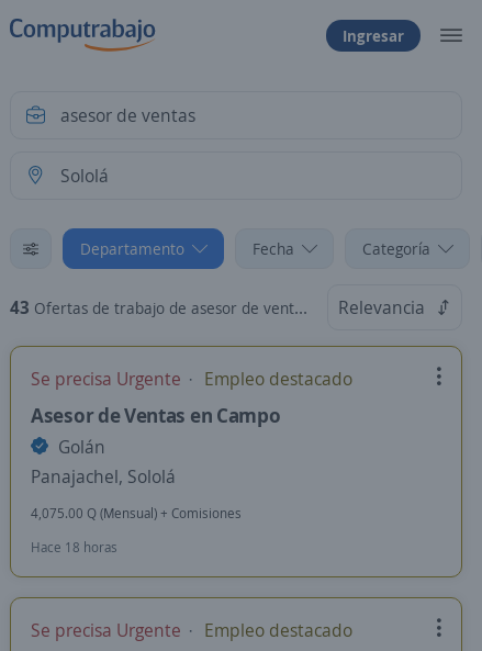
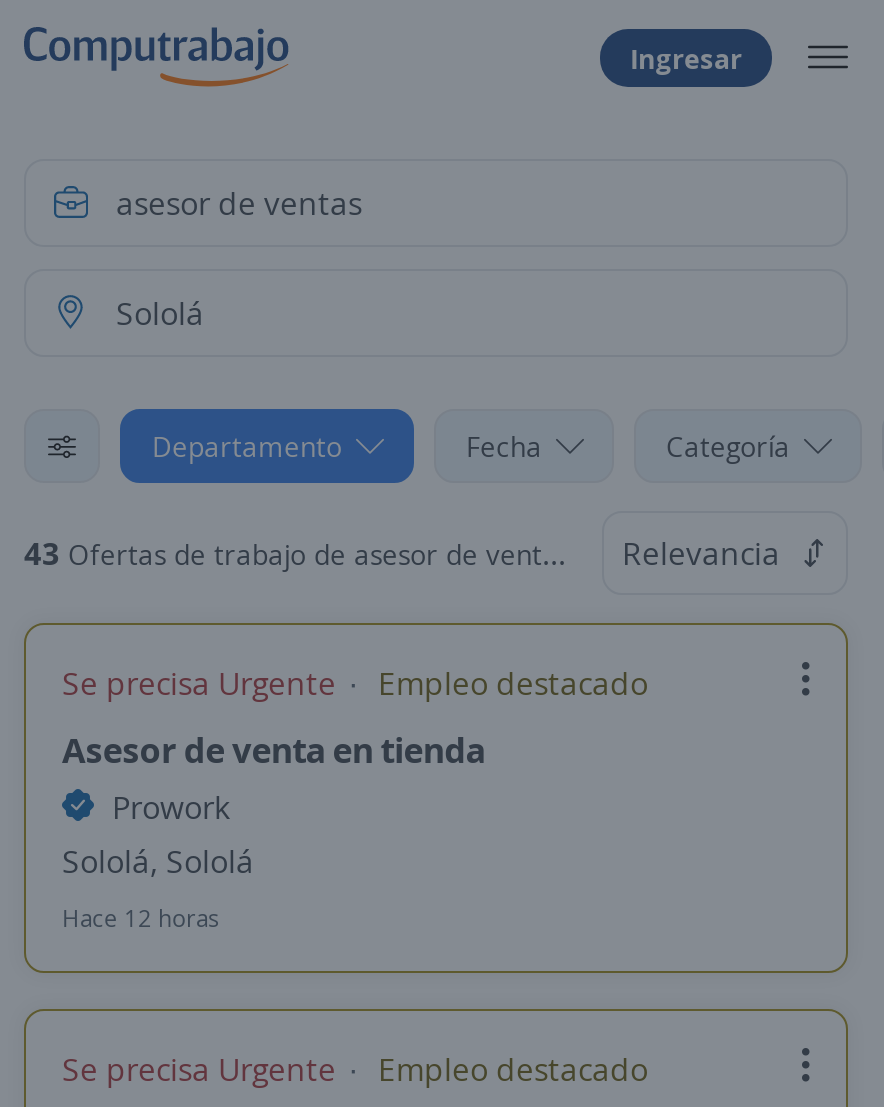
- Asesor de Ventas en Campo
- Golán
- Panajachel, Sololá
- 4,075.00 Q (Mensual) + Comisiones
- Hace 18 horas
+ Asesor de venta en tienda
+ Prowork
+ Sololá, Sololá
+ Hace 12 horas
